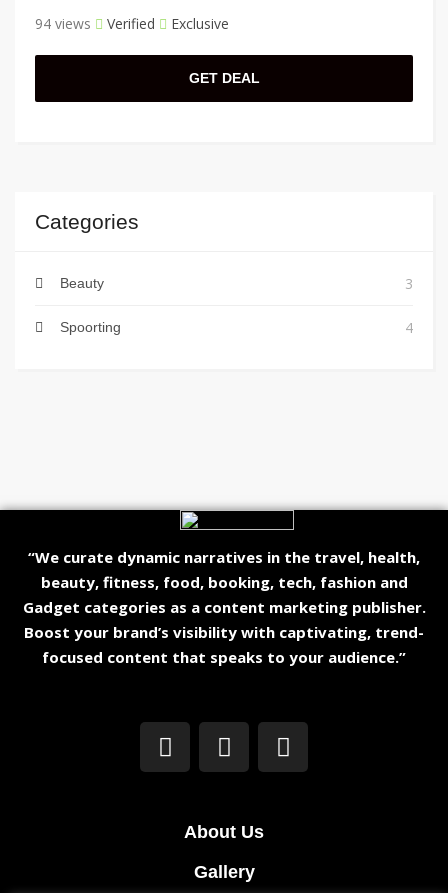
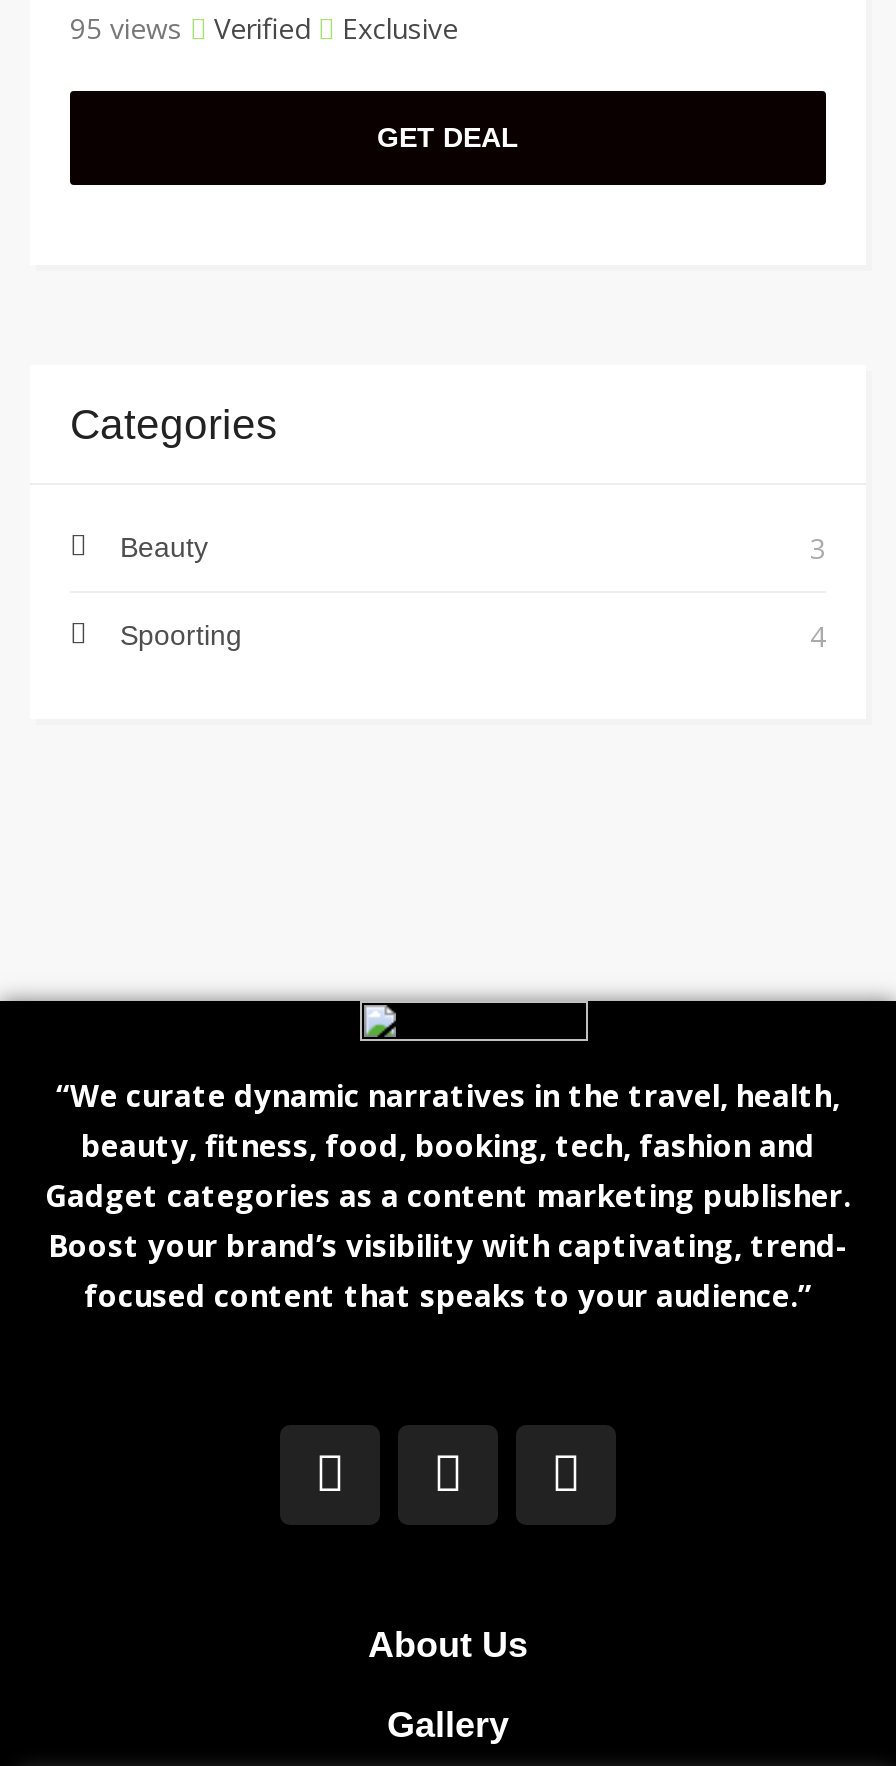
- 94 views Verified Exclusive
+ 95 views Verified Exclusive
